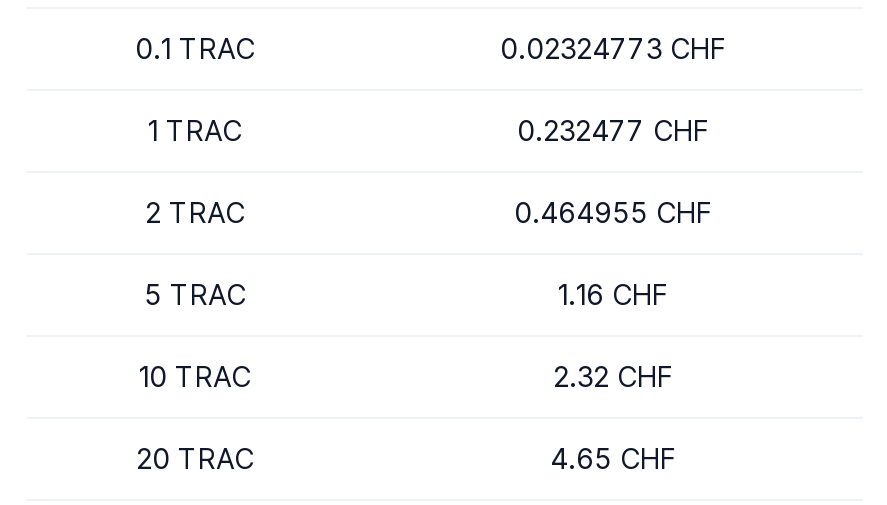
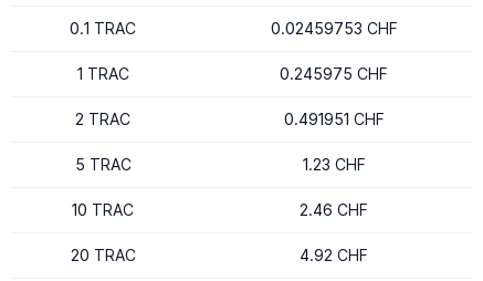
- 0.02324773 CHF
+ 0.02459753 CHF

- 0.232477 CHF
+ 0.245975 CHF

- 0.464955 CHF
+ 0.491951 CHF

- 1.16 CHF
+ 1.23 CHF

- 2.32 CHF
+ 2.46 CHF

- 4.65 CHF
+ 4.92 CHF
